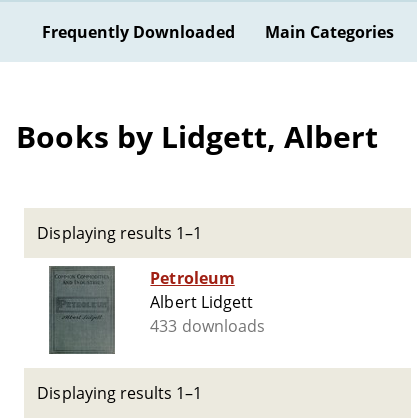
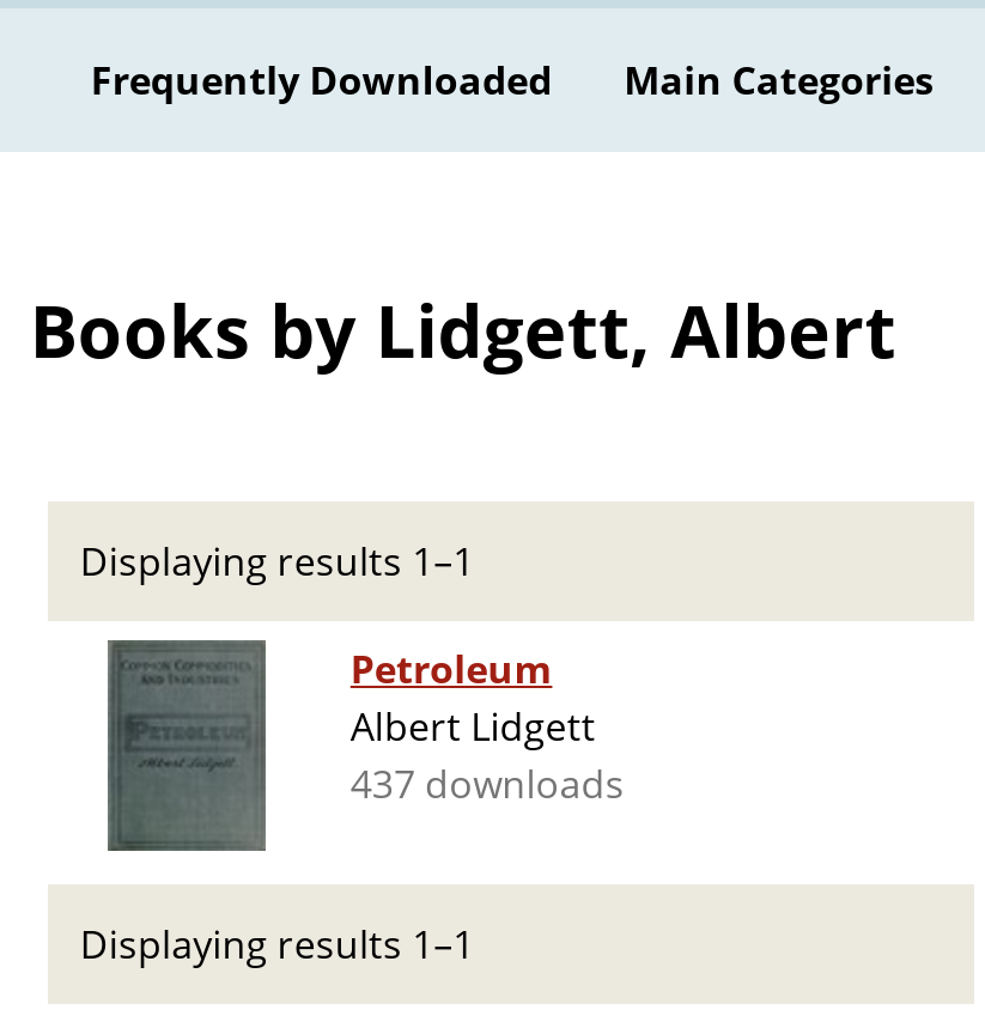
- 433 downloads
+ 437 downloads
